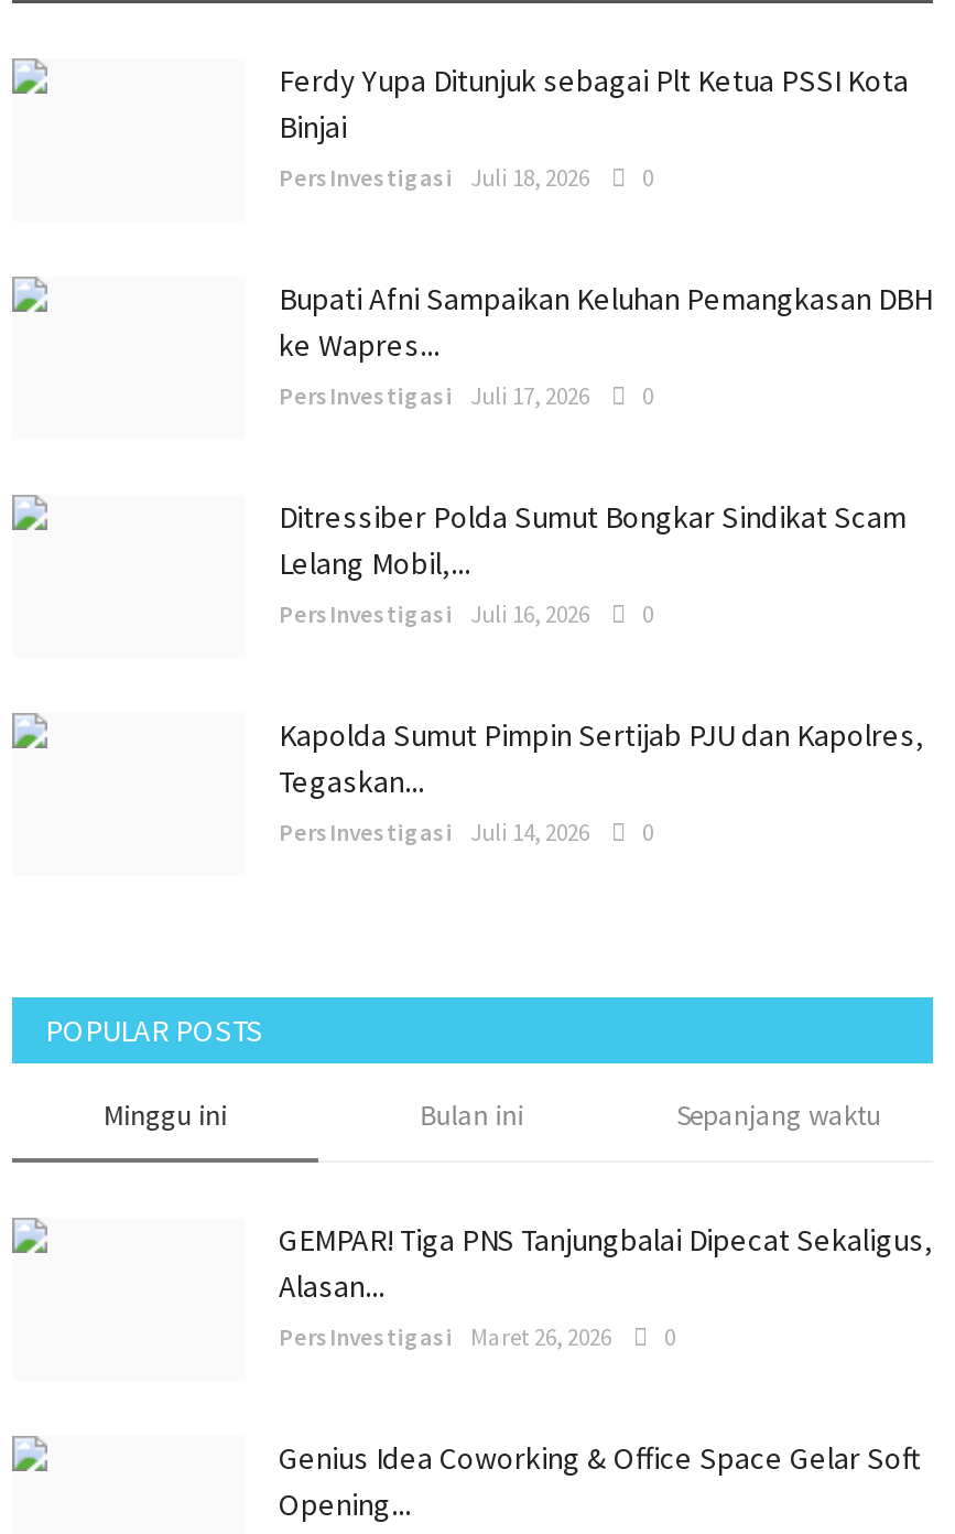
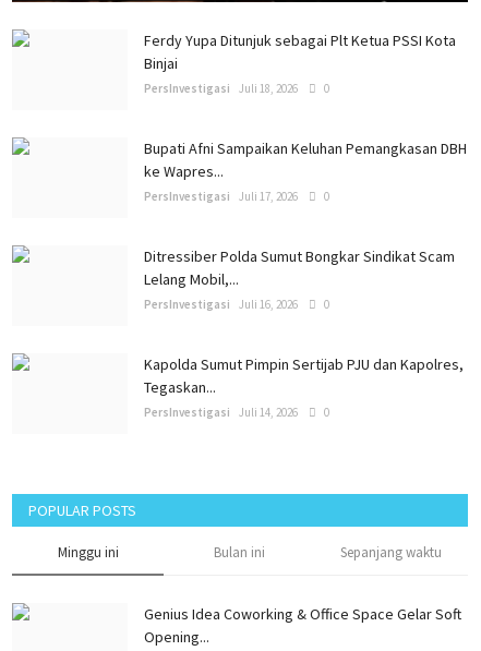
- GEMPAR! Tiga PNS Tanjungbalai Dipecat Sekaligus,
- Alasan...
- PersInvestigasi Maret 26, 2026
- 0
